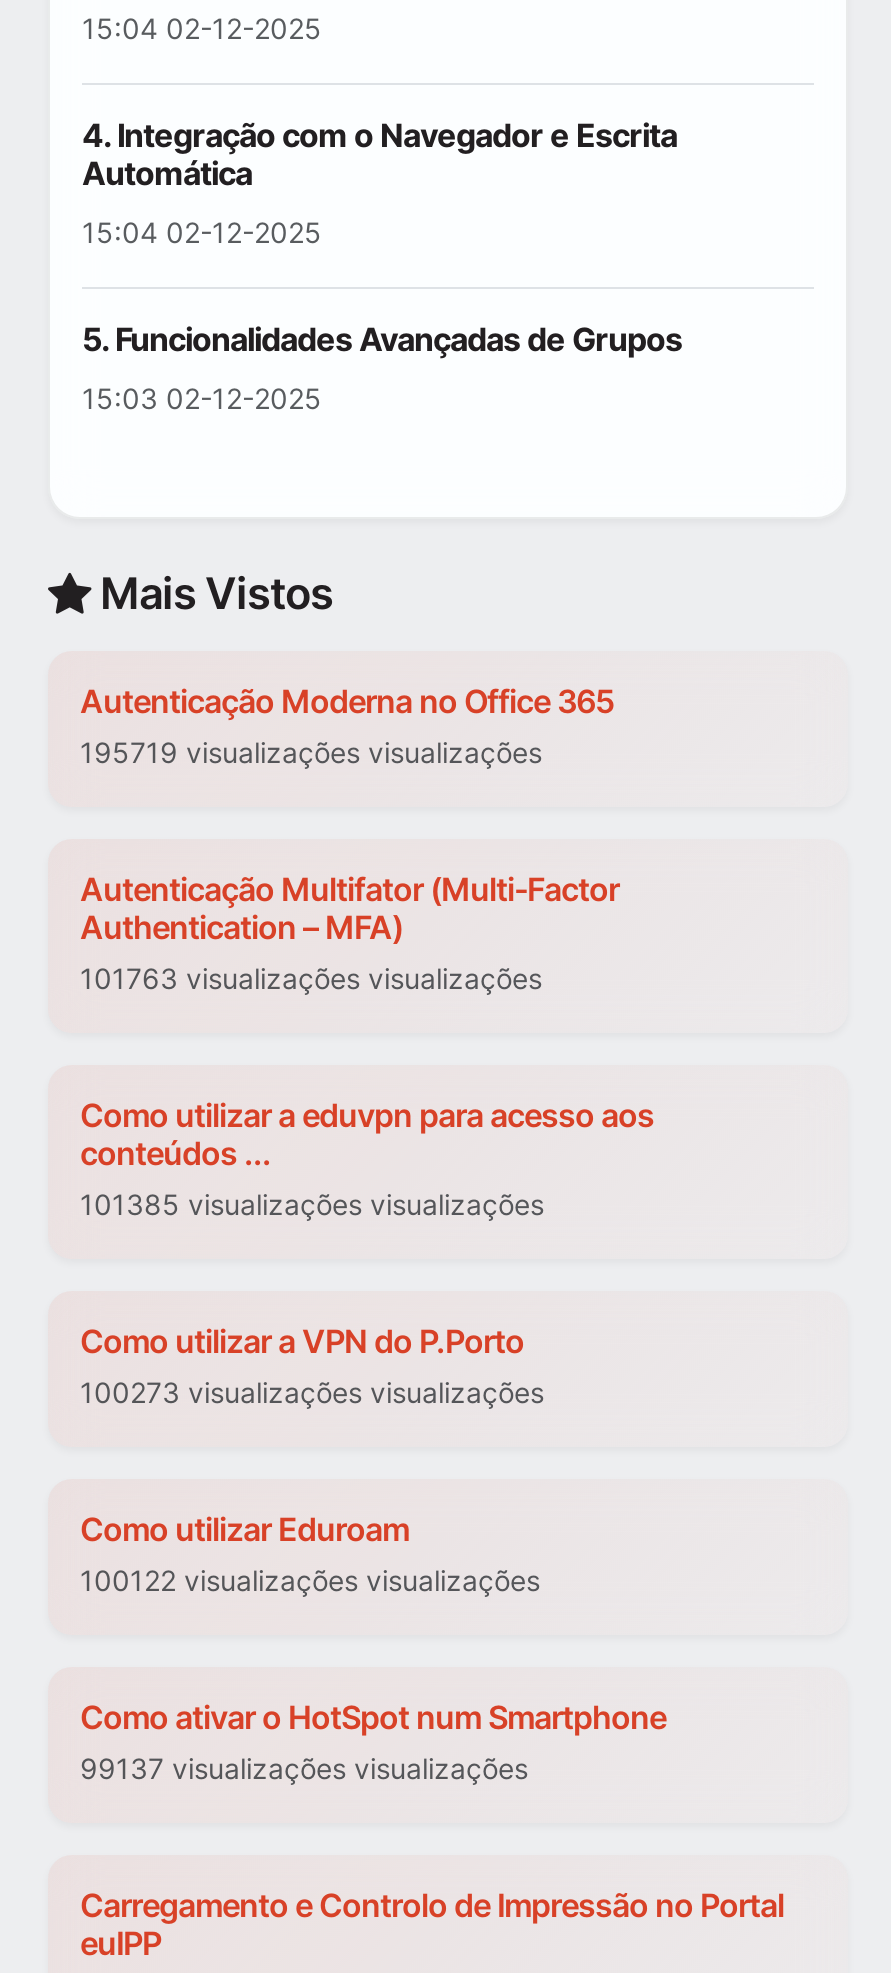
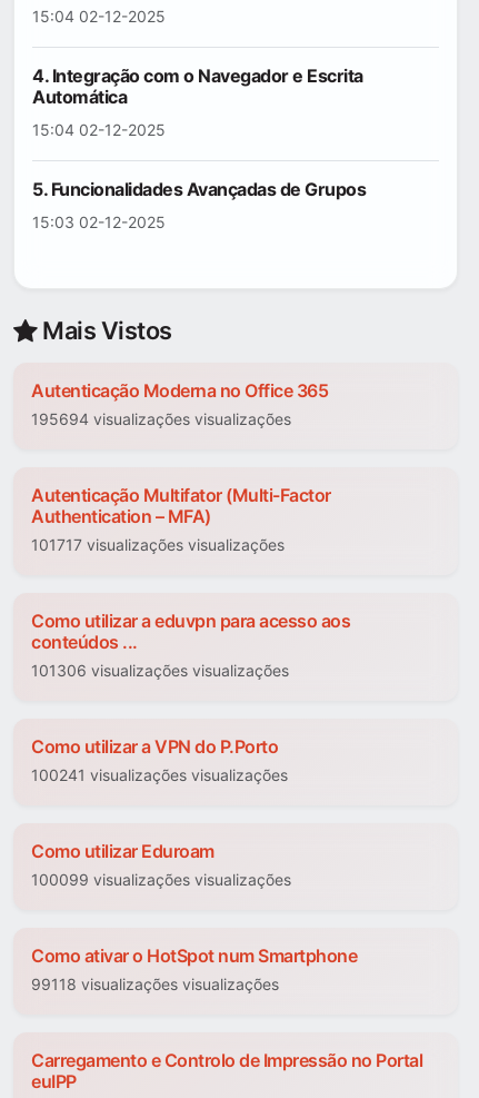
- 195719 visualizações visualizações
+ 195694 visualizações visualizações

- 101763 visualizações visualizações
+ 101717 visualizações visualizações

- 101385 visualizações visualizações
+ 101306 visualizações visualizações

- 100273 visualizações visualizações
+ 100241 visualizações visualizações

- 100122 visualizações visualizações
+ 100099 visualizações visualizações

- 99137 visualizações visualizações
+ 99118 visualizações visualizações
